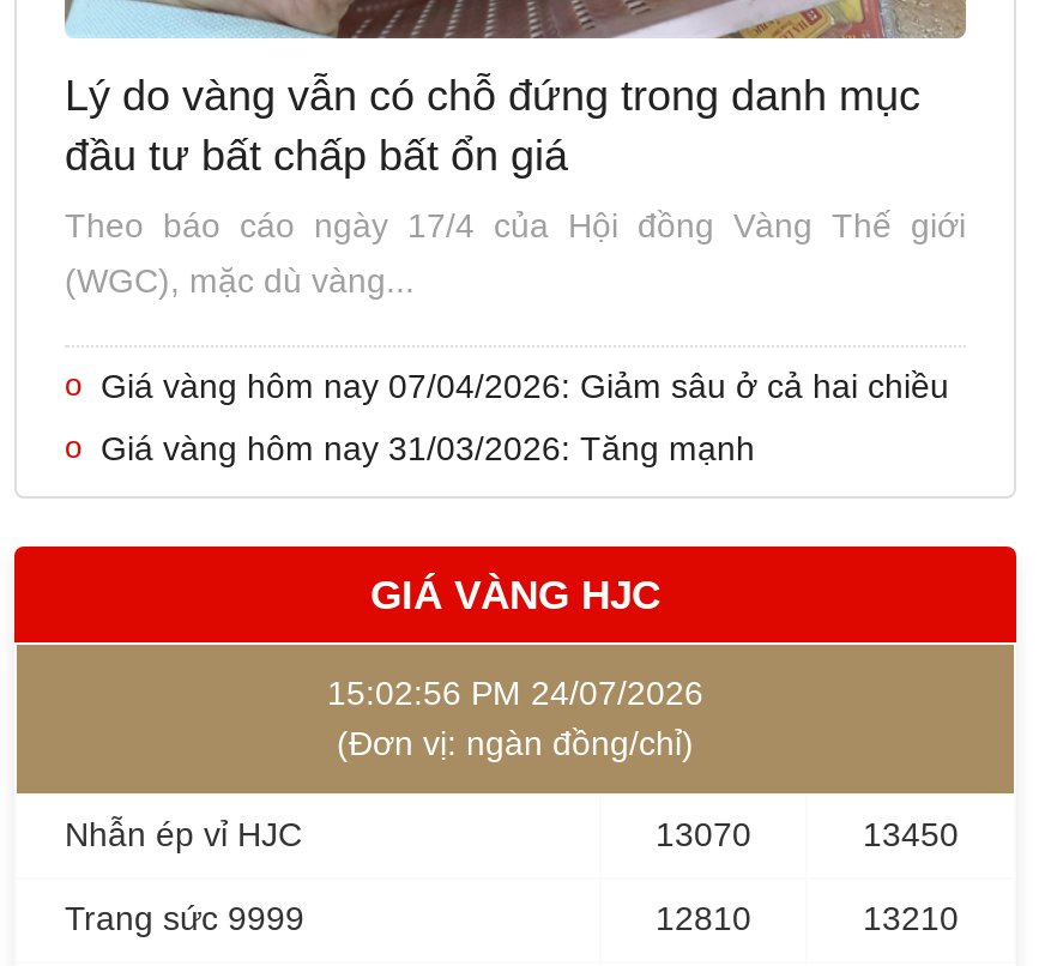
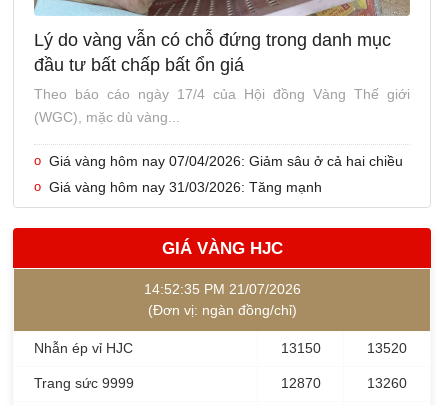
- 15:02:56 PM 24/07/2026
+ 14:52:35 PM 21/07/2026

- 13070
+ 13150

- 13450
+ 13520

- 12810
+ 12870

- 13210
+ 13260
